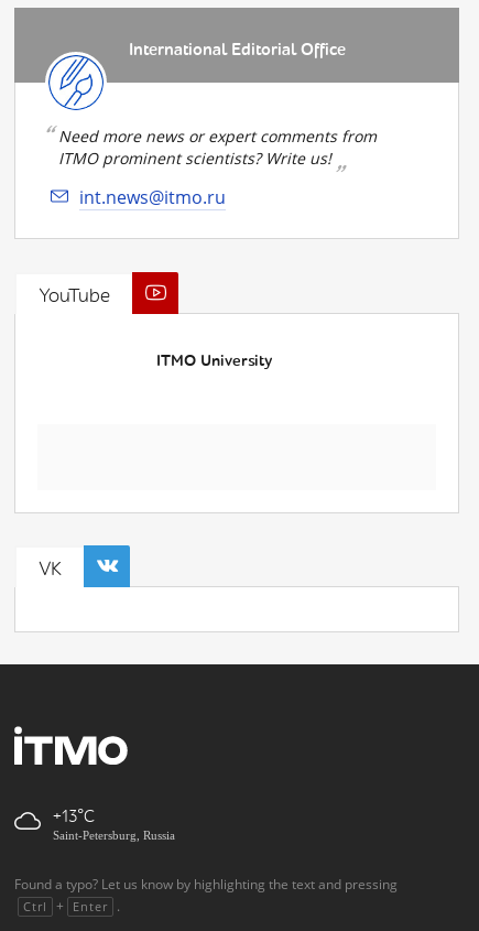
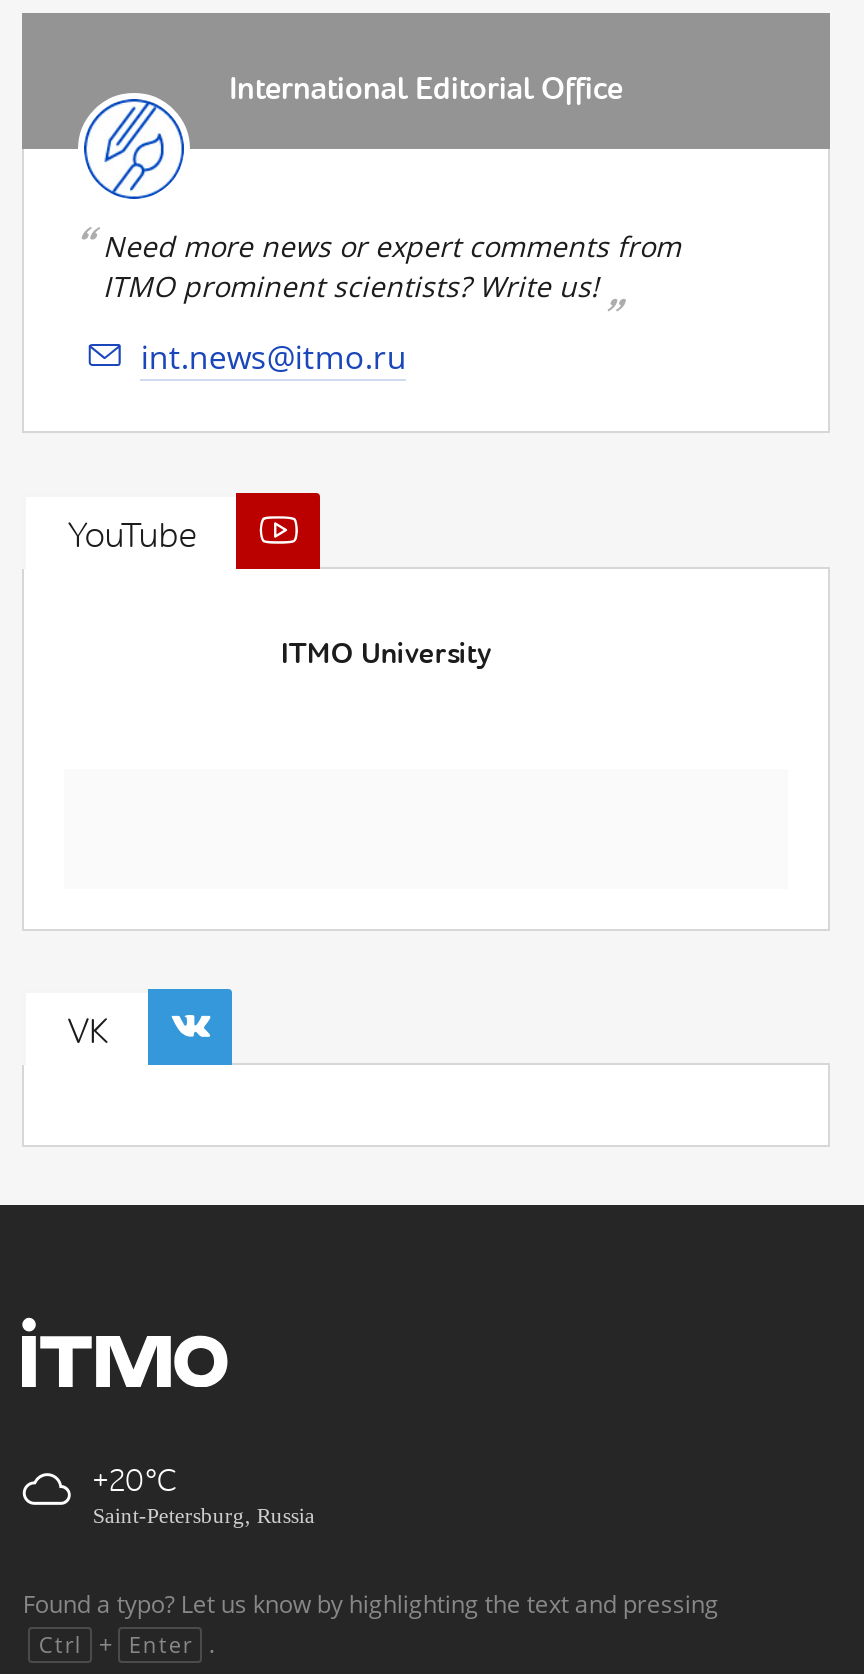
- +13
+ +20
